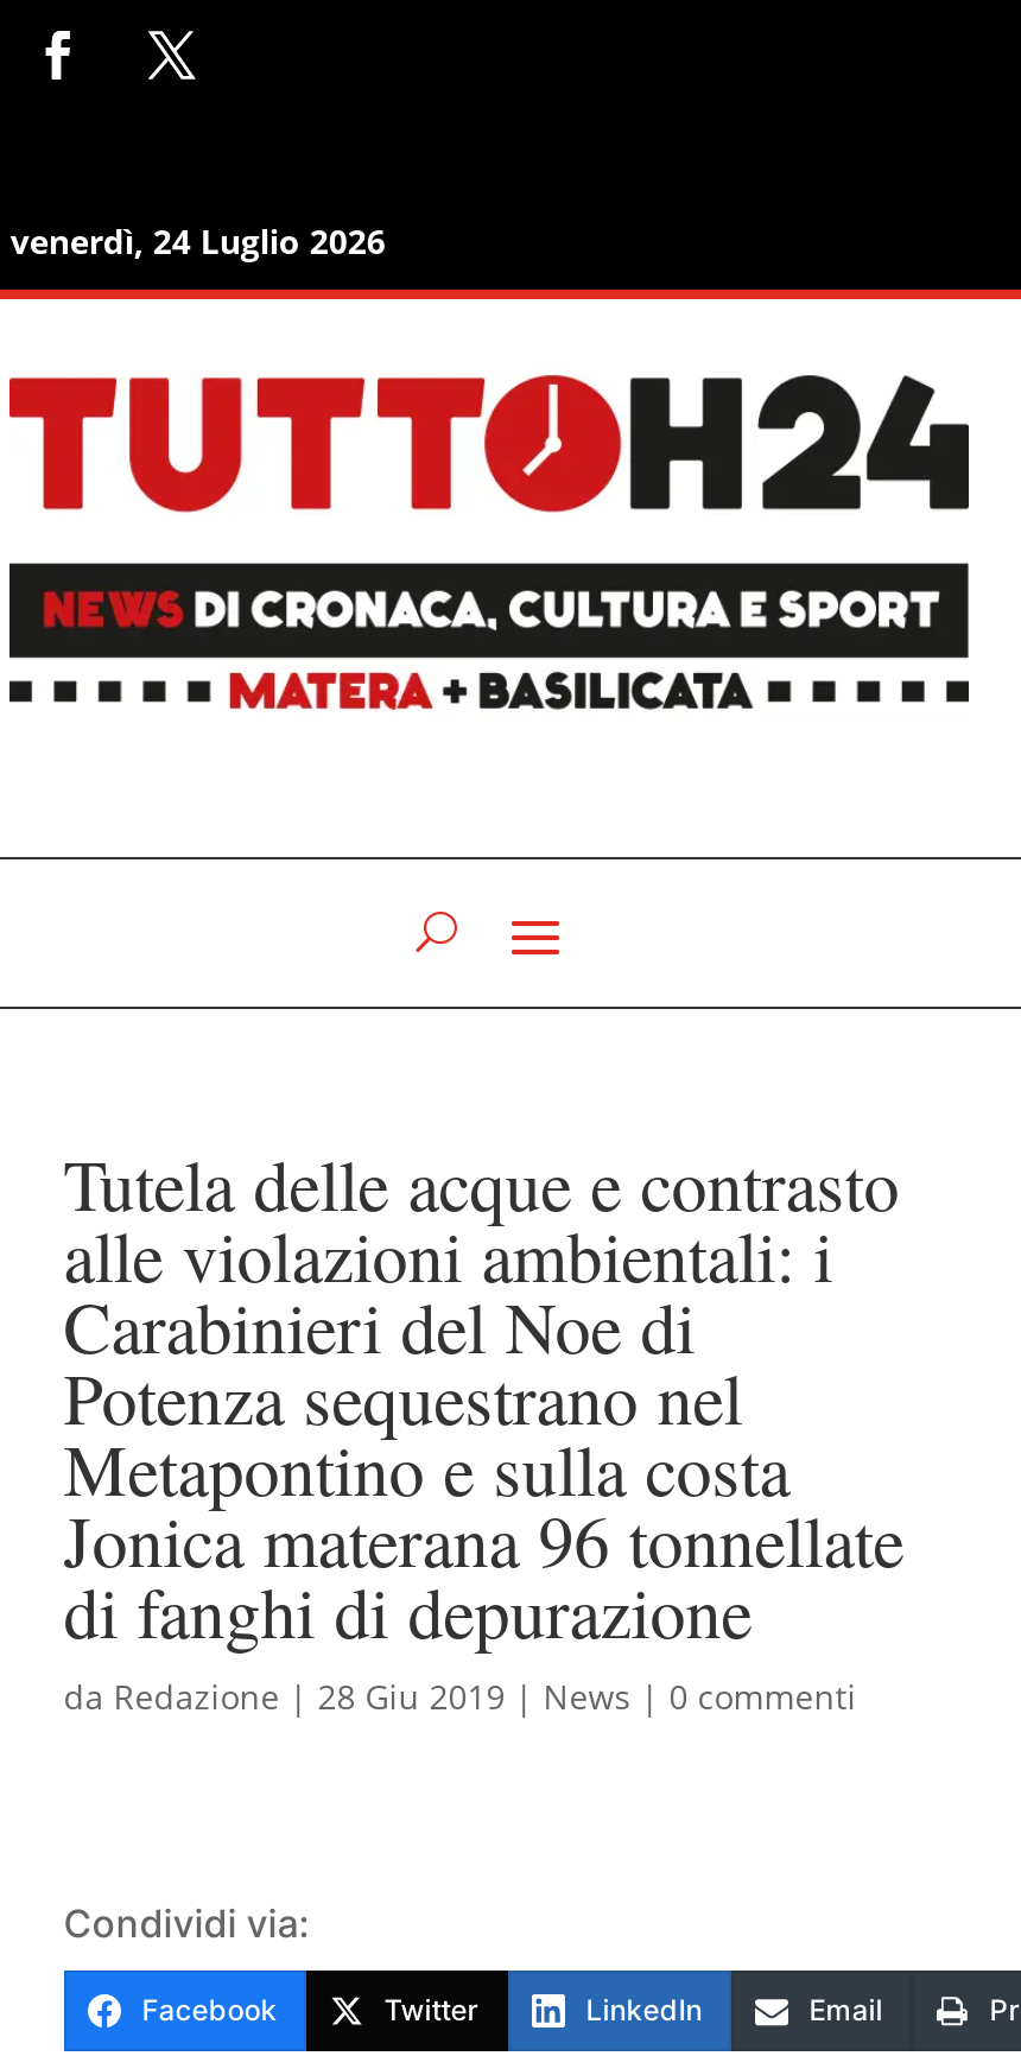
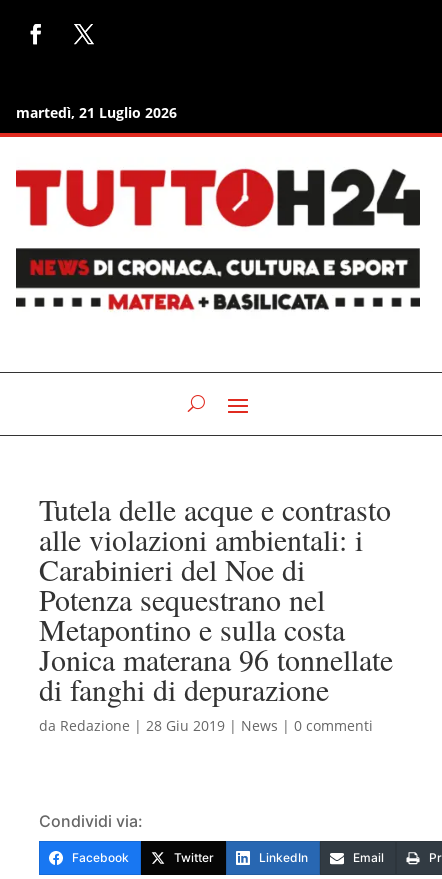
- venerdì, 24 Luglio 2026
+ martedì, 21 Luglio 2026
